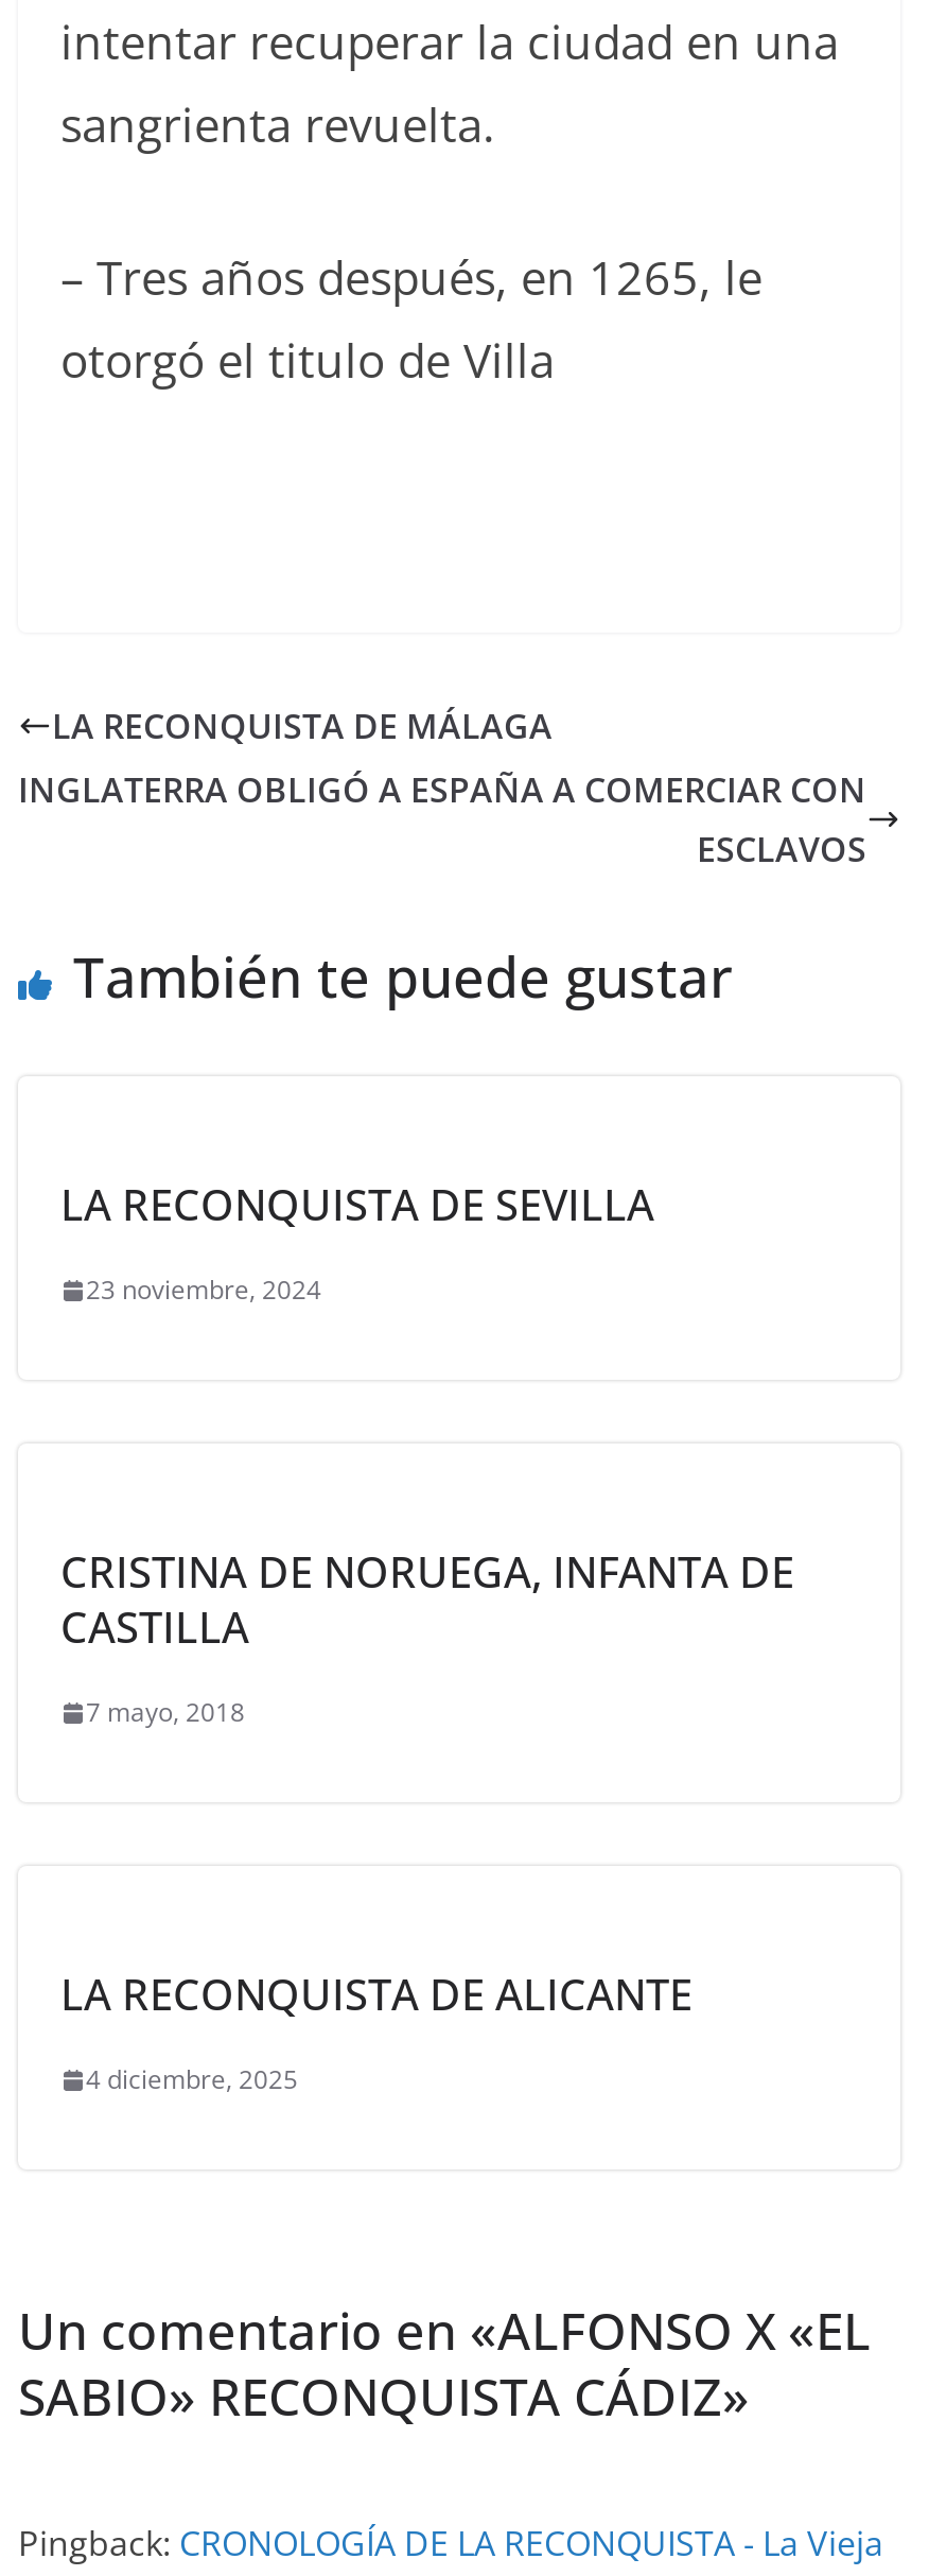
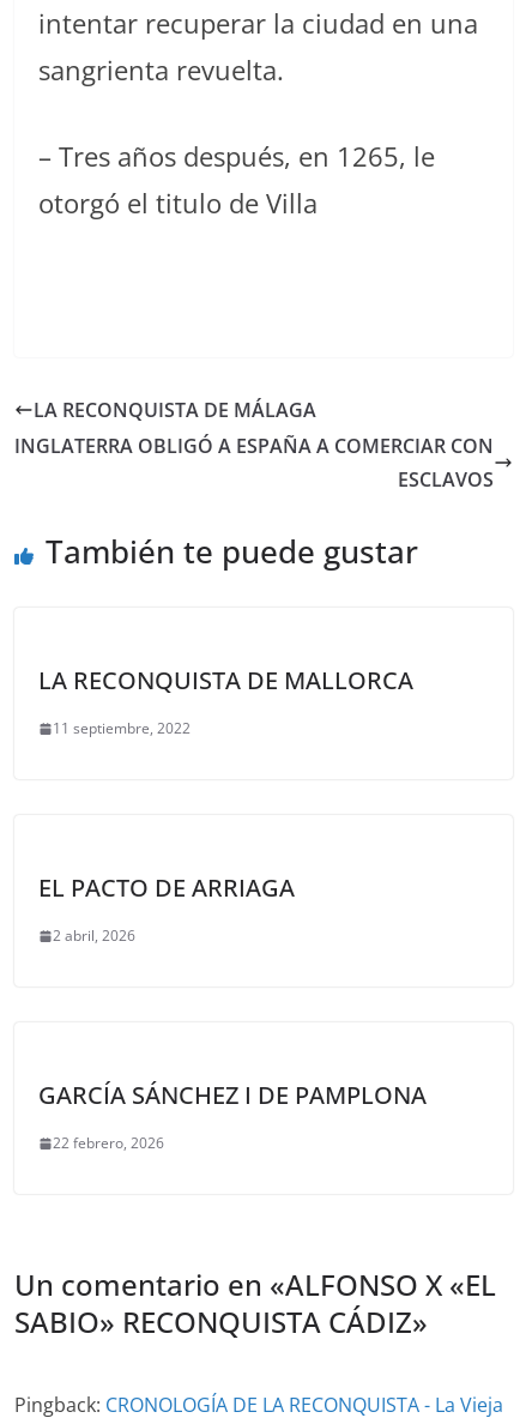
- LA RECONQUISTA DE SEVILLA
+ LA RECONQUISTA DE MALLORCA

- 23 noviembre, 2024
+ 11 septiembre, 2022

- CRISTINA DE NORUEGA, INFANTA DE
- CASTILLA
+ EL PACTO DE ARRIAGA

- 7 mayo, 2018
+ 2 abril, 2026

- LA RECONQUISTA DE ALICANTE
+ GARCÍA SÁNCHEZ I DE PAMPLONA

- 4 diciembre, 2025
+ 22 febrero, 2026
